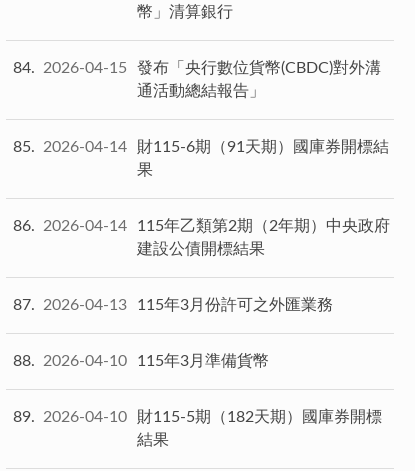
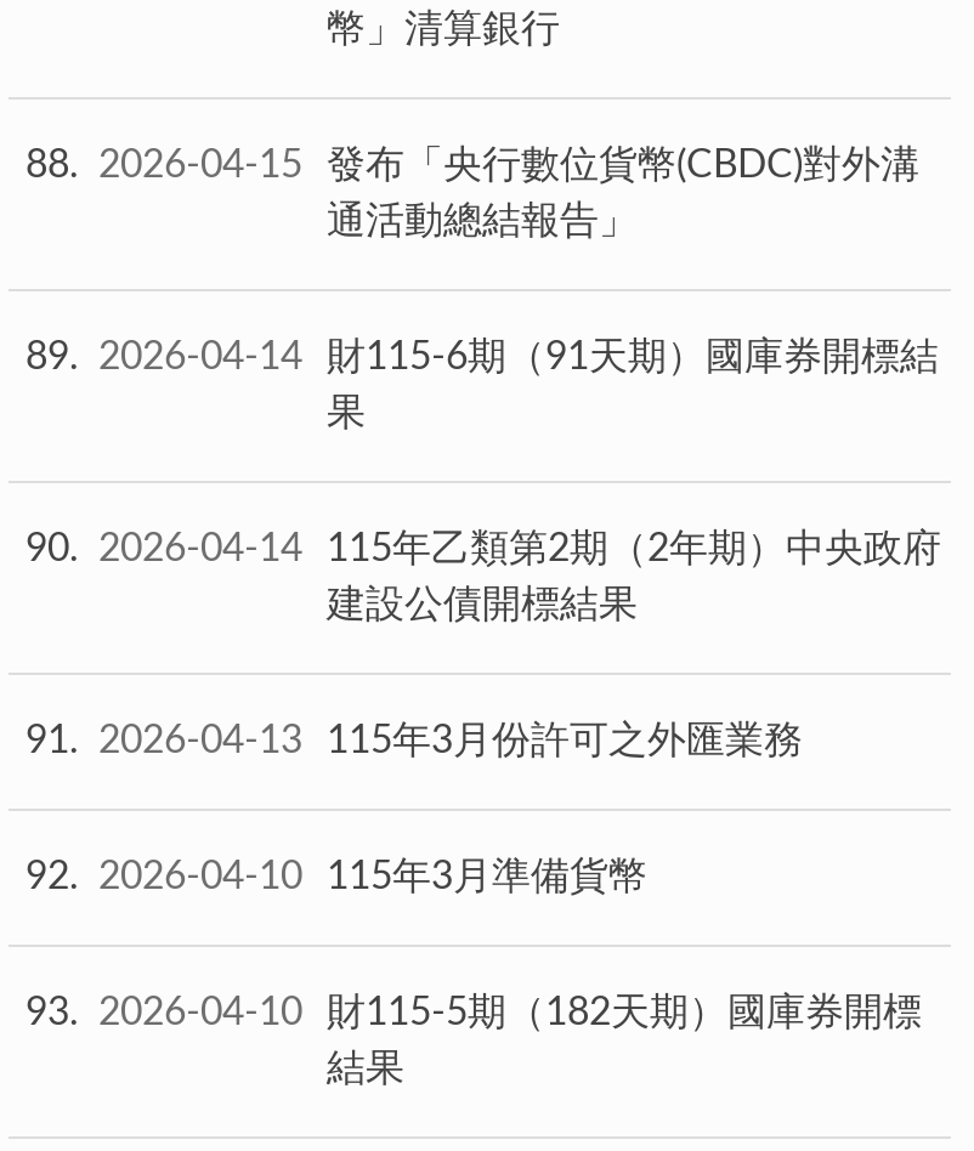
- 84 2026-04-15 發布「央行數位貨幣(CBDC)對外溝
+ 88 2026-04-15 發布「央行數位貨幣(CBDC)對外溝

- 85 2026-04-14 財115-6期（91天期）國庫券開標結
+ 89 2026-04-14 財115-6期（91天期）國庫券開標結

- 86 2026-04-14 115年乙類第2期（2年期）中央政府
+ 90 2026-04-14 115年乙類第2期（2年期）中央政府

- 87 2026-04-13 115年3月份許可之外匯業務
+ 91 2026-04-13 115年3月份許可之外匯業務

- 88 2026-04-10 115年3月準備貨幣
+ 92 2026-04-10 115年3月準備貨幣

- 89 2026-04-10 財115-5期（182天期）國庫券開標
+ 93 2026-04-10 財115-5期（182天期）國庫券開標
